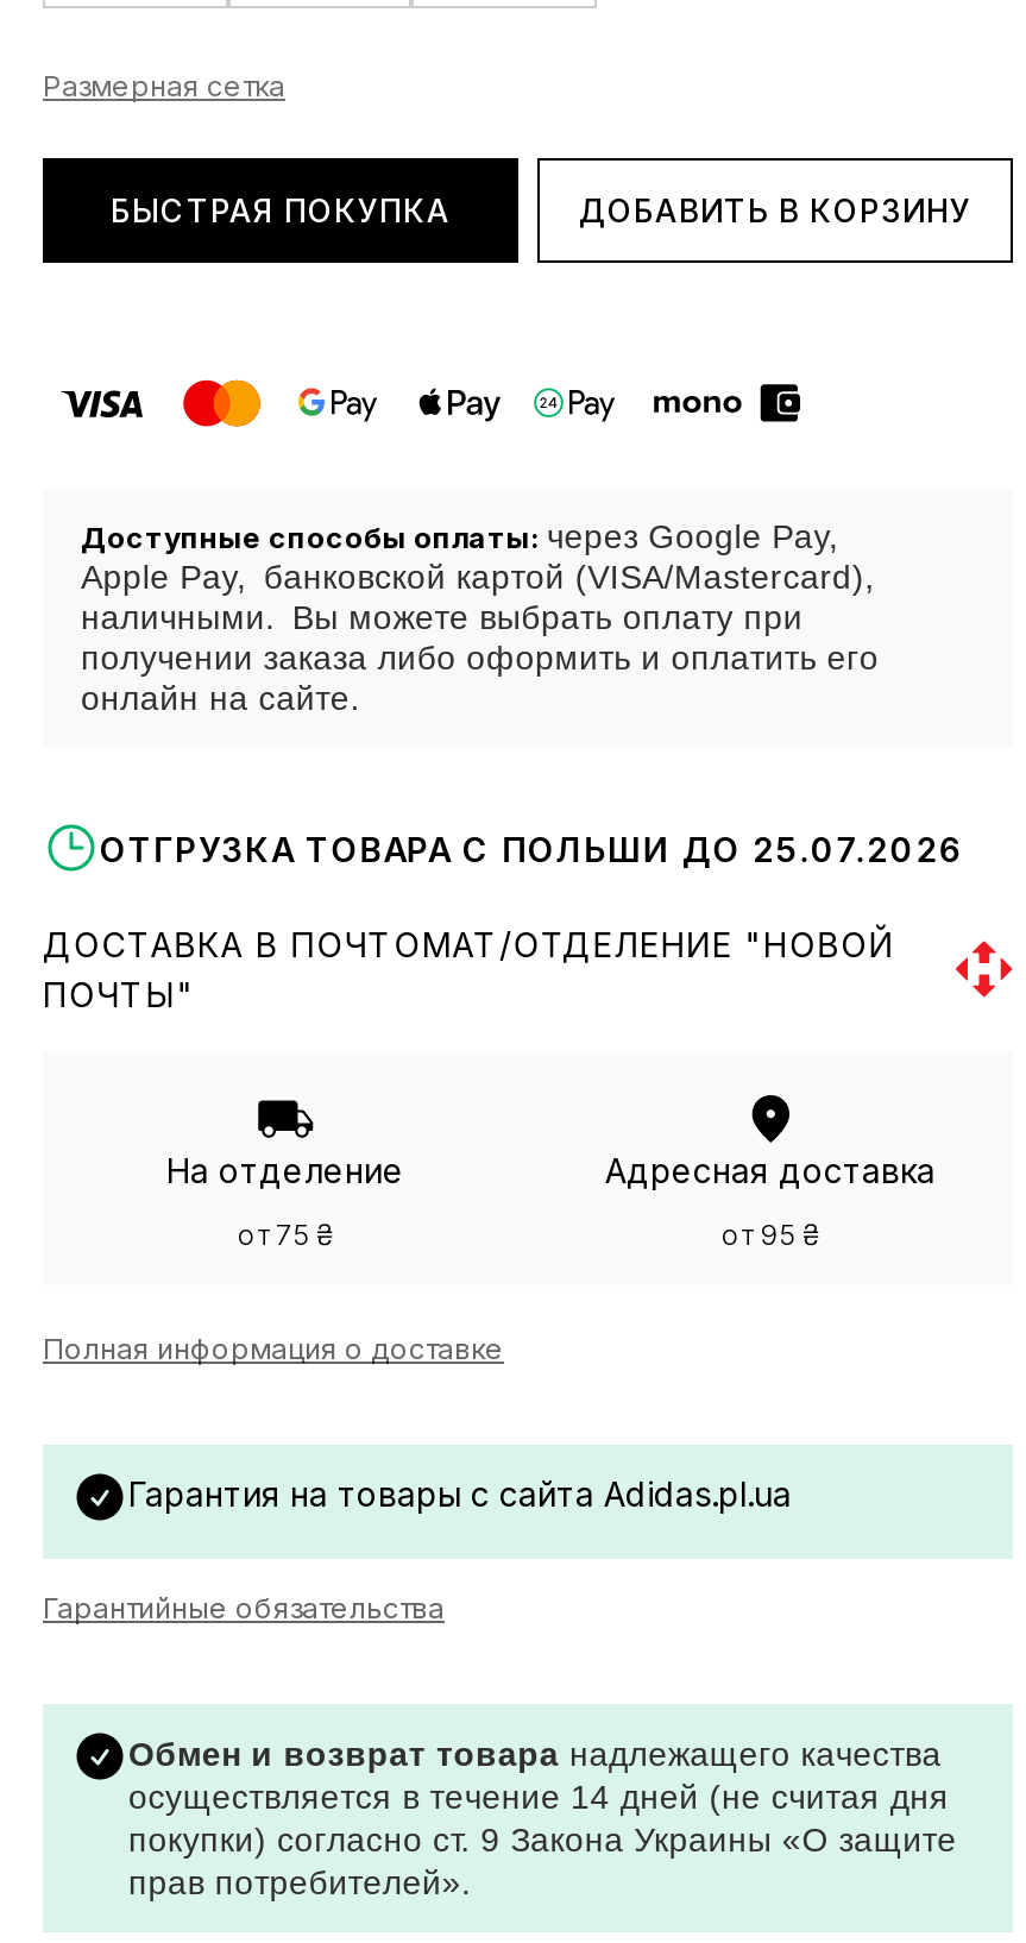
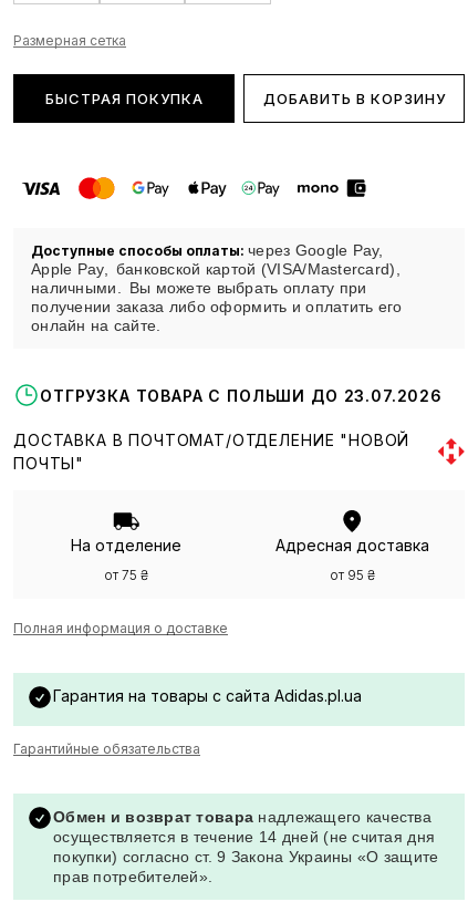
- ОТГРУЗКА ТОВАРА С ПОЛЬШИ ДО 25.07.2026
+ ОТГРУЗКА ТОВАРА С ПОЛЬШИ ДО 23.07.2026
